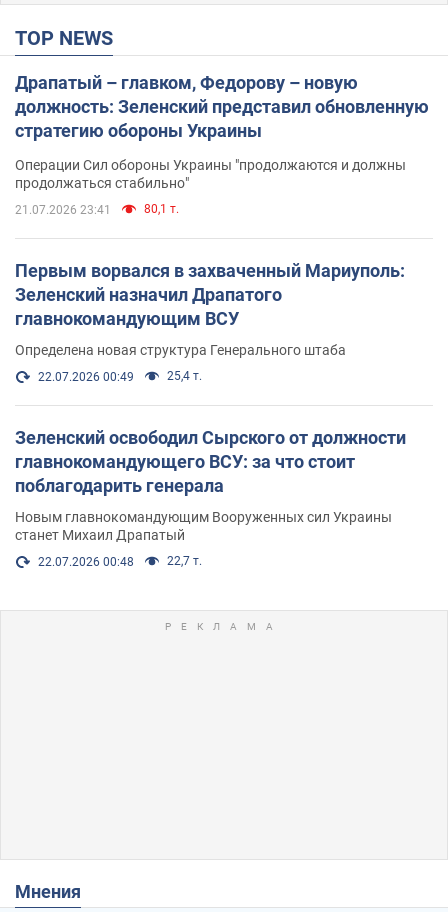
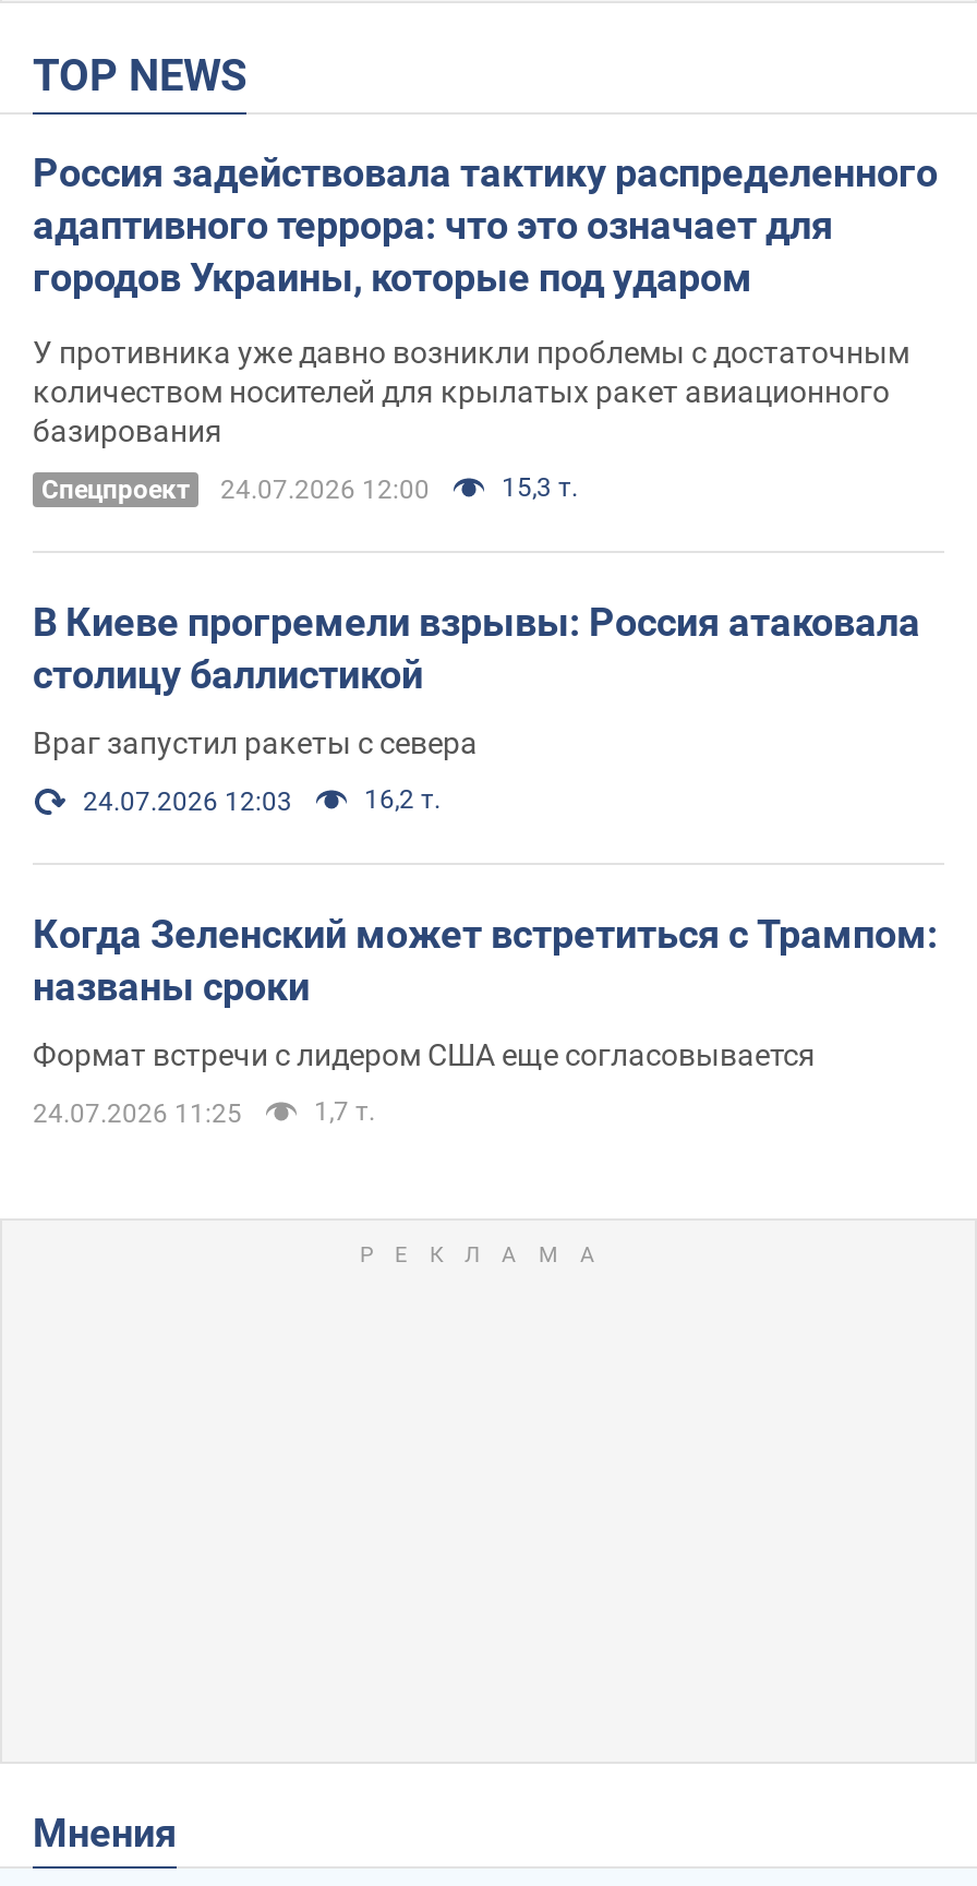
- Драпатый – главком, Федорову – новую
- должность: Зеленский представил обновленную
- стратегию обороны Украины
+ Россия задействовала тактику распределенного
+ адаптивного террора: что это означает для
+ городов Украины, которые под ударом

- Операции Сил обороны Украины "продолжаются и должны
- продолжаться стабильно"
+ У противника уже давно возникли проблемы с достаточным
+ количеством носителей для крылатых ракет авиационного
+ базирования

- 21.07.2026 23:41
- 80,1 т.
+ Спецпроект
+ 24.07.2026 12:00
+ 15,3 т.

- Первым ворвался в захваченный Мариуполь:
- Зеленский назначил Драпатого
- главнокомандующим ВСУ
+ В Киеве прогремели взрывы: Россия атаковала
+ столицу баллистикой

- Определена новая структура Генерального штаба
+ Враг запустил ракеты с севера

- 22.07.2026 00:49
- 25,4 т.
+ 24.07.2026 12:03
+ 16,2 т.

- Зеленский освободил Сырского от должности
- главнокомандующего ВСУ: за что стоит
- поблагодарить генерала
+ Когда Зеленский может встретиться с Трампом:
+ названы сроки

- Новым главнокомандующим Вооруженных сил Украины
- станет Михаил Драпатый
+ Формат встречи с лидером США еще согласовывается

- 22.07.2026 00:48
- 22,7 т.
+ 24.07.2026 11:25
+ 1,7 т.
